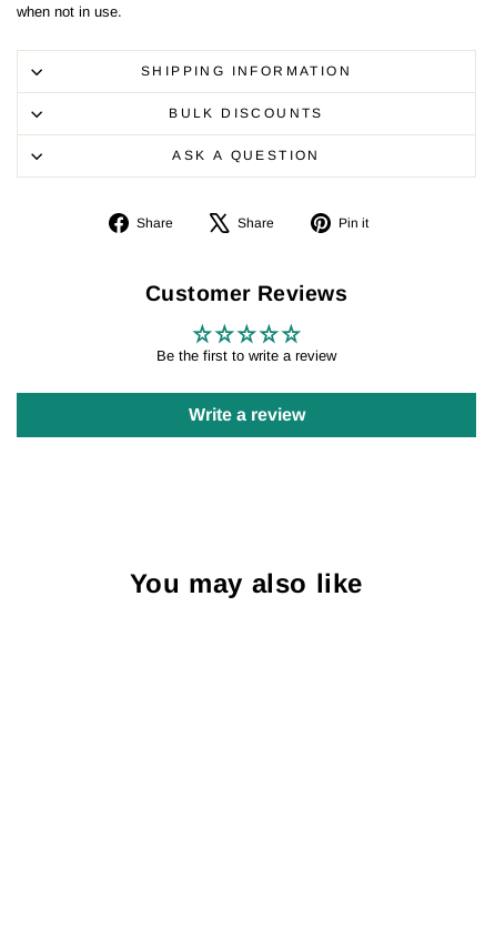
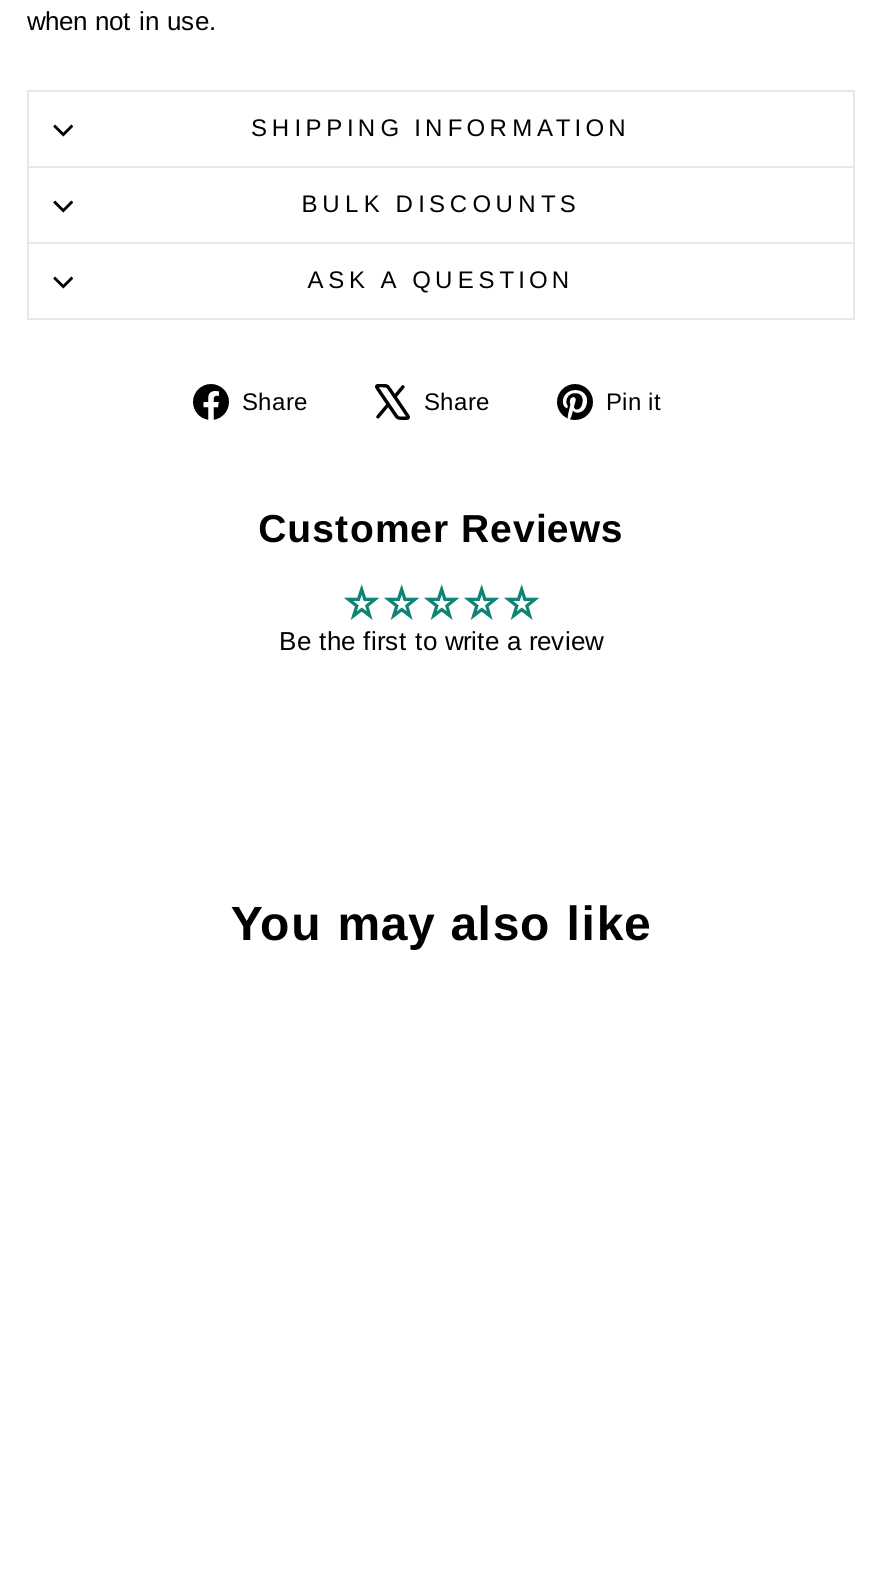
- Write a review
